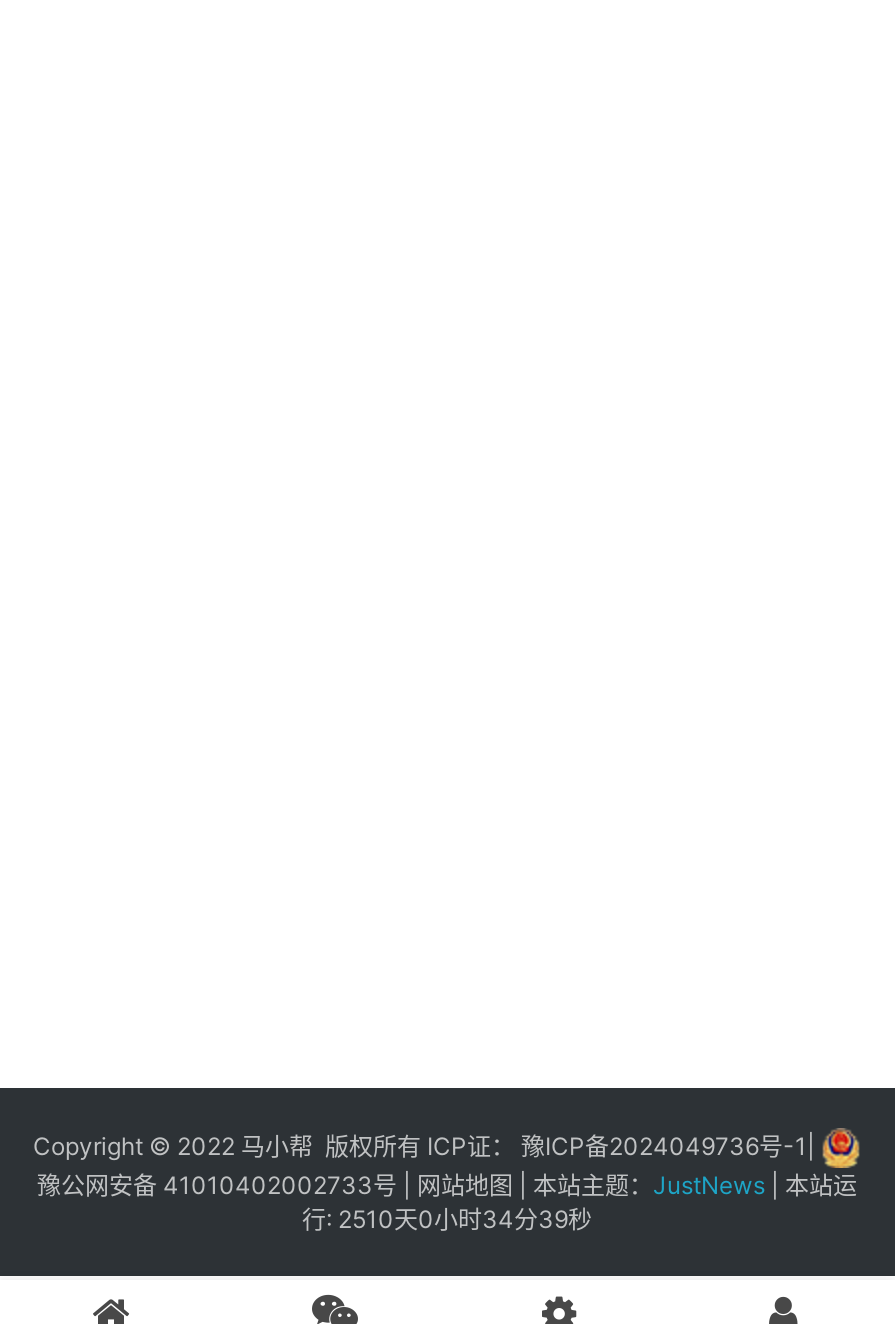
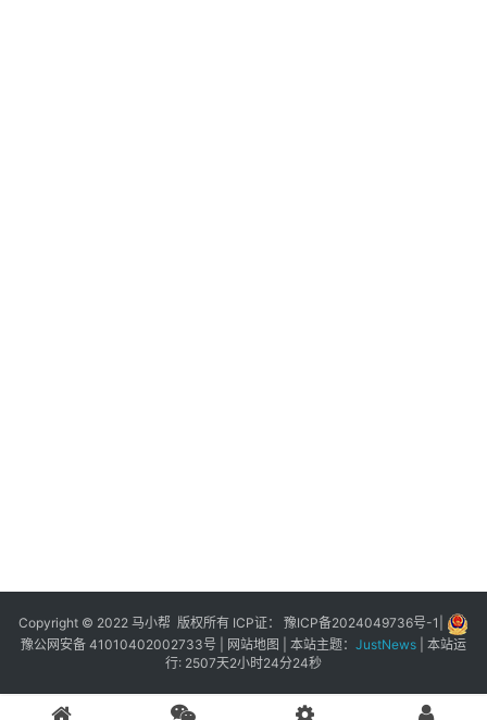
- 行: 2510天0小时34分39秒
+ 行: 2507天2小时24分24秒
